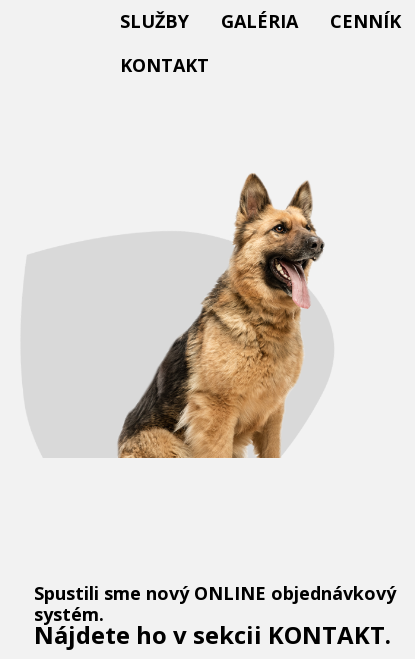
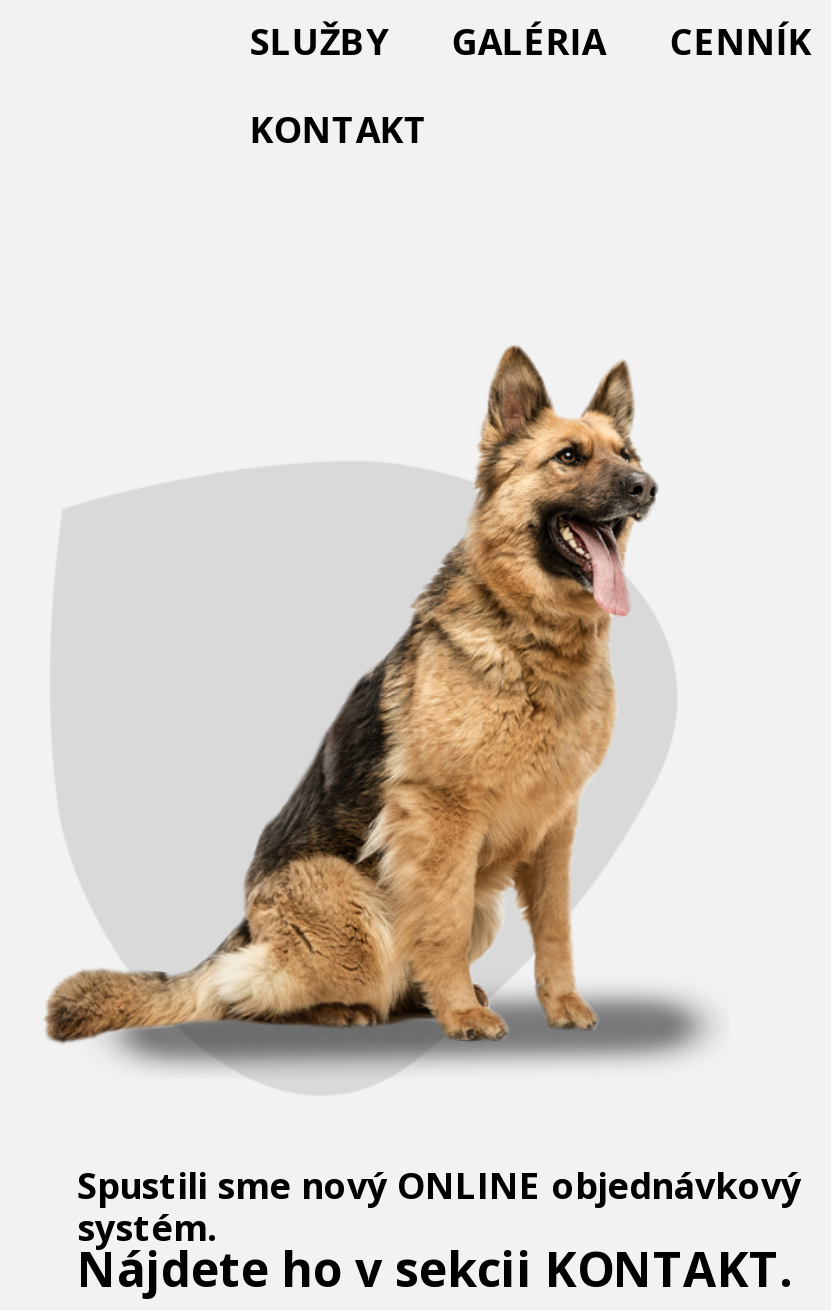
+ [image]
